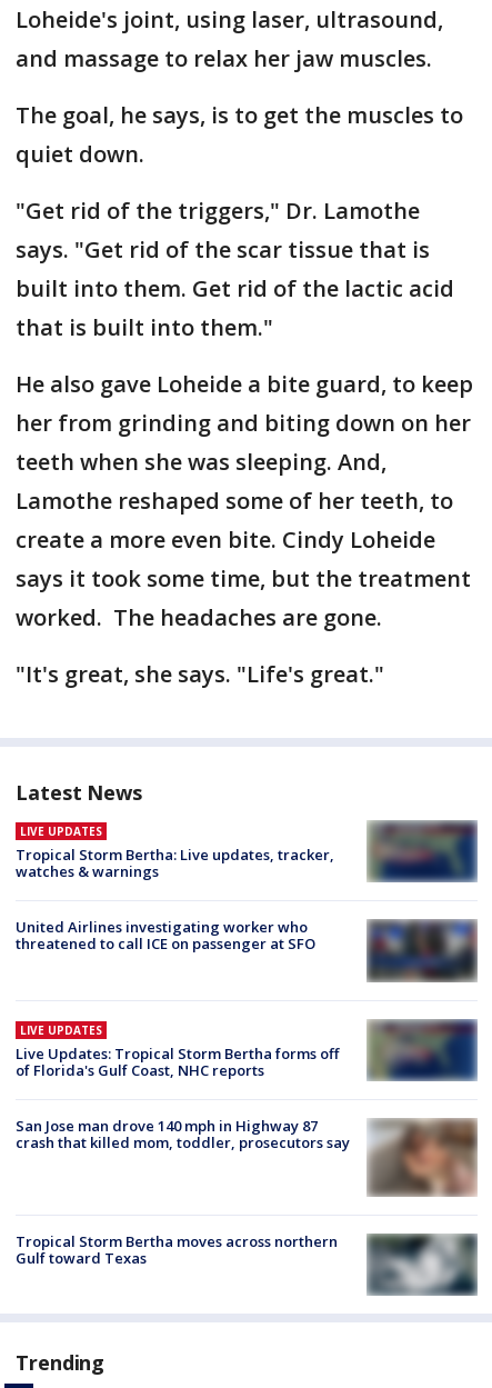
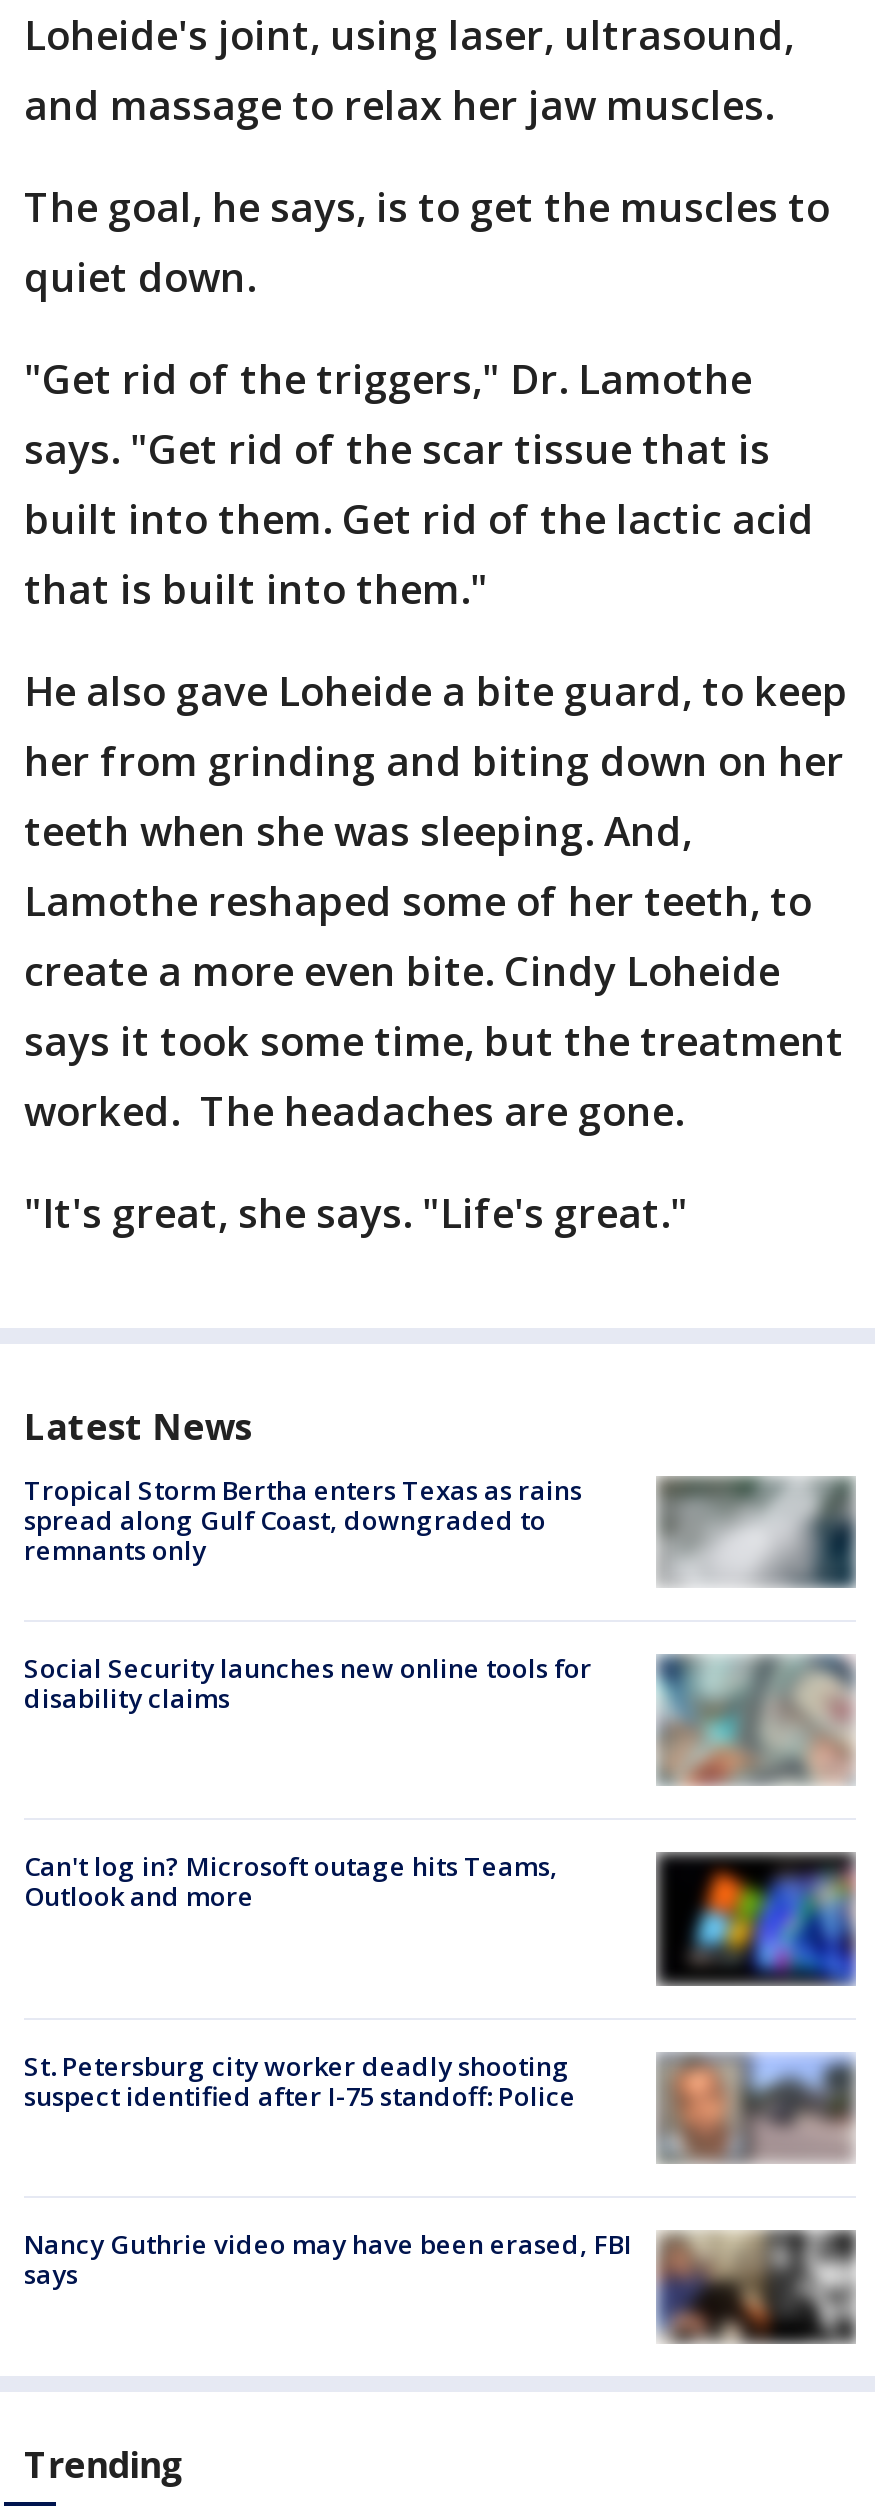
- [image]
- LIVE UPDATES
- Tropical Storm Bertha: Live updates, tracker,
- watches & warnings
+ [image]
+ Tropical Storm Bertha enters Texas as rains
+ spread along Gulf Coast, downgraded to
+ remnants only

- United Airlines investigating worker who
- threatened to call ICE on passenger at SFO
+ Social Security launches new online tools for
+ disability claims

- [image]
+ [image]

- LIVE UPDATES
- Live Updates: Tropical Storm Bertha forms off
- of Florida's Gulf Coast, NHC reports
+ Can't log in? Microsoft outage hits Teams,
+ Outlook and more

- [image]
+ [image]

- San Jose man drove 140 mph in Highway 87
- crash that killed mom, toddler, prosecutors say
+ St. Petersburg city worker deadly shooting
+ suspect identified after I-75 standoff: Police

- [image]
+ [image]

- [image]
- Tropical Storm Bertha moves across northern
- Gulf toward Texas
+ [image]
+ Nancy Guthrie video may have been erased, FBI
+ says
